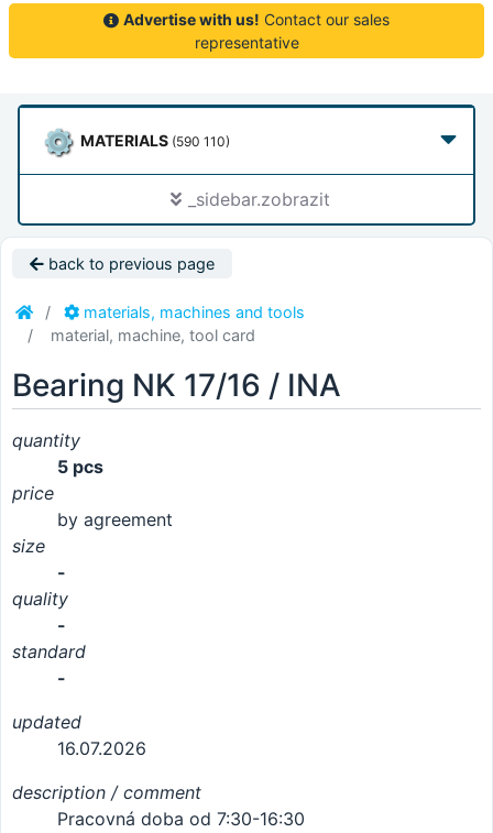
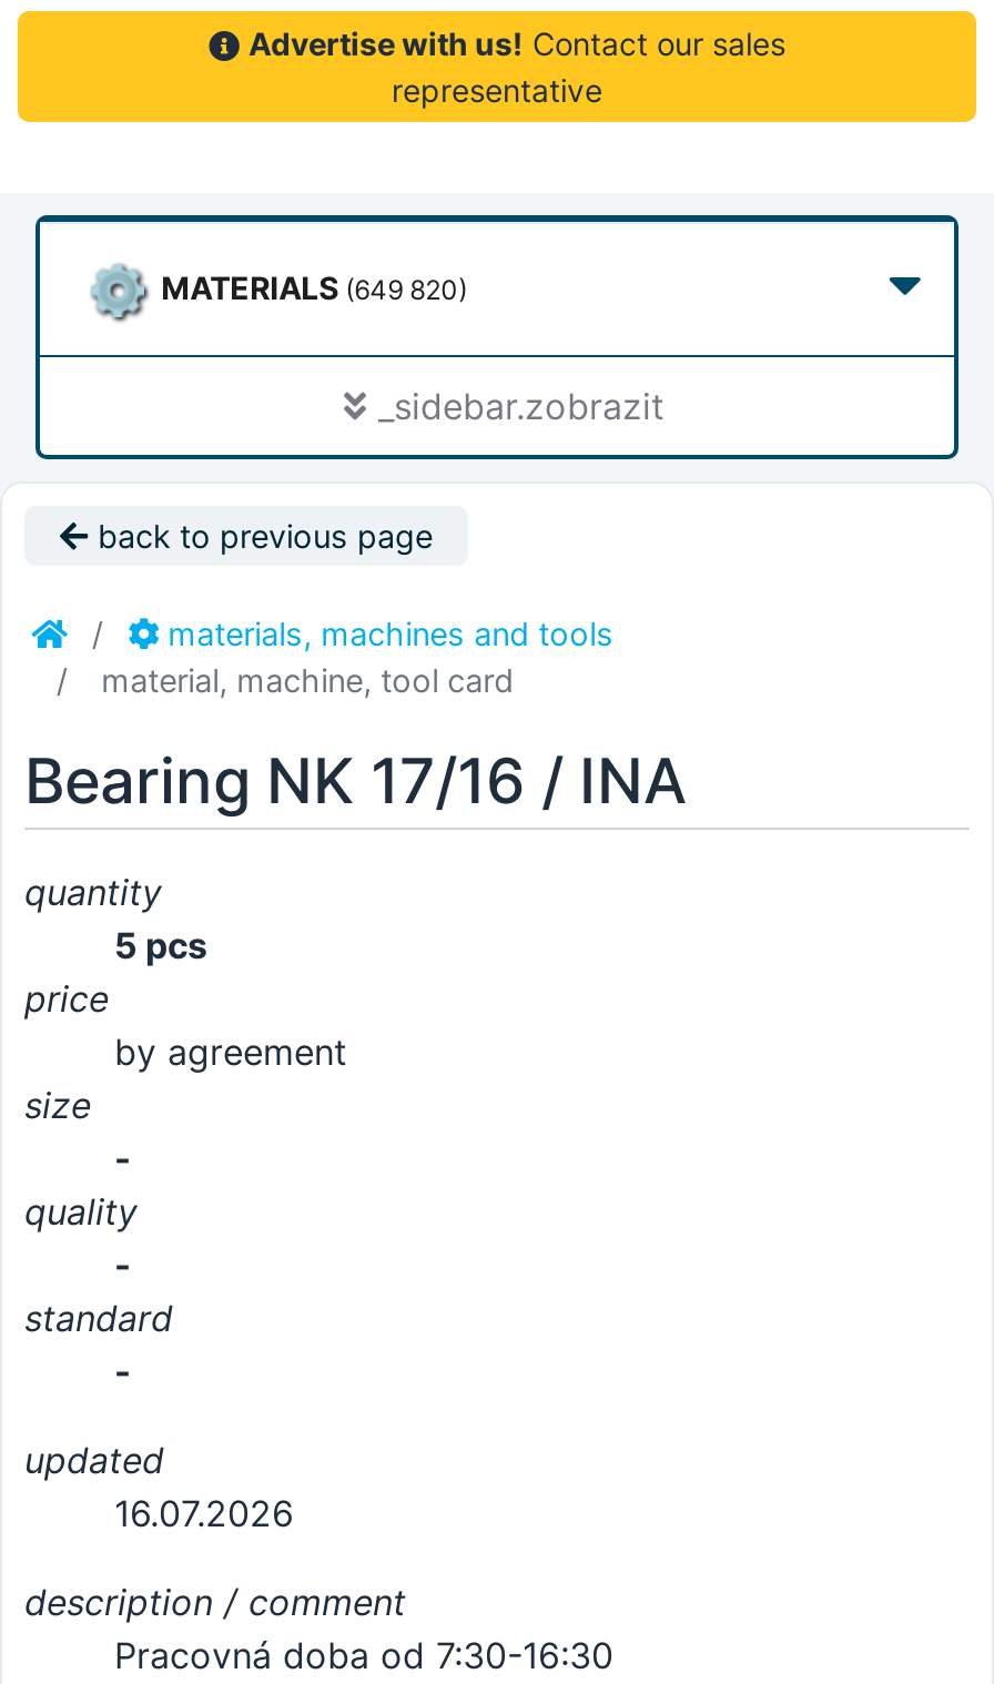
- MATERIALS (590 110)
+ MATERIALS (649 820)
